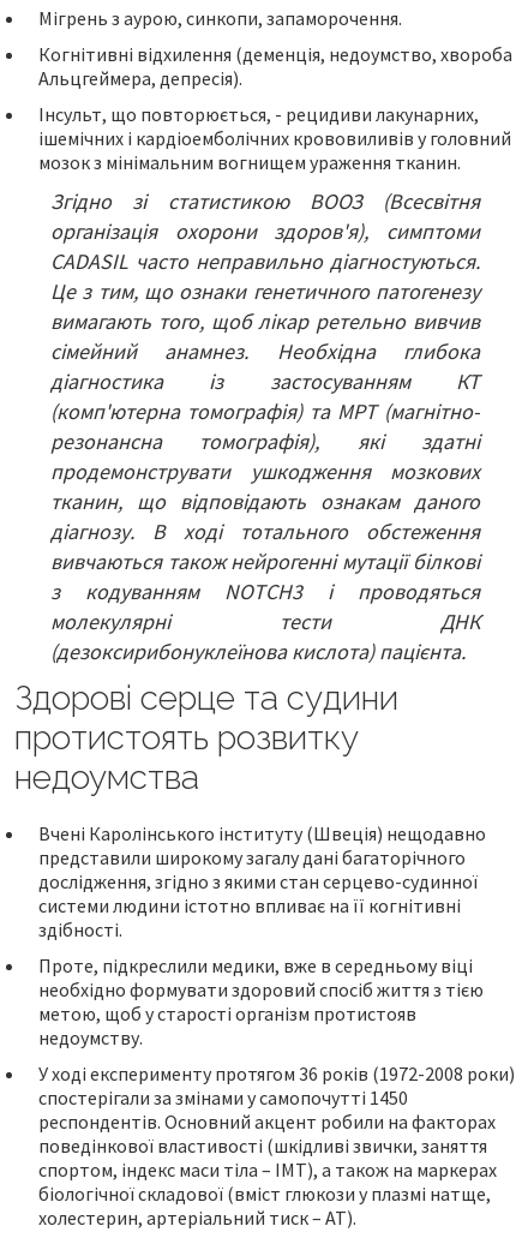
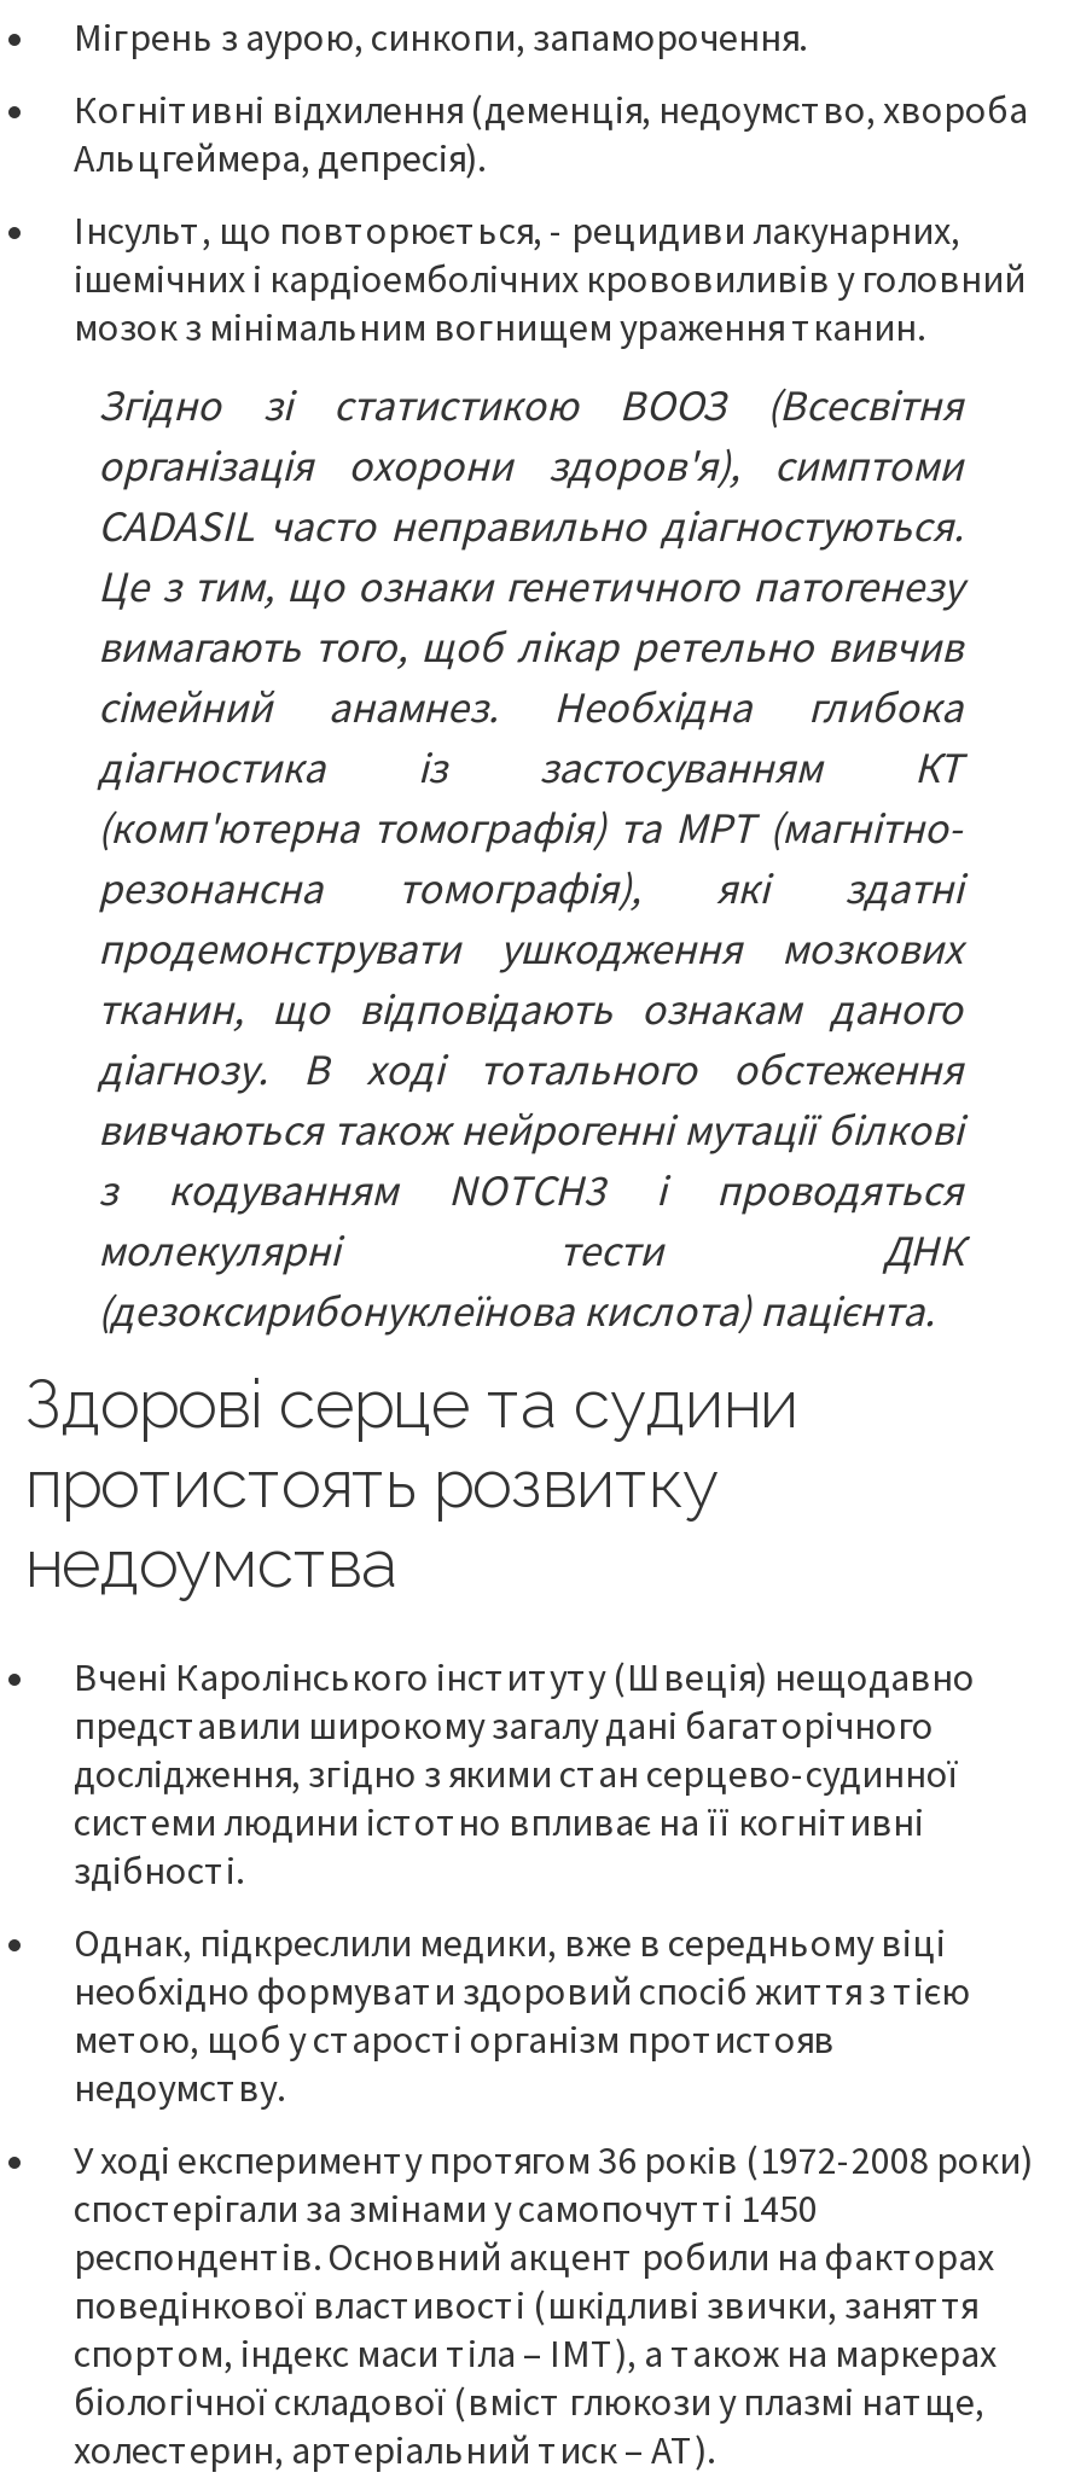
- Проте, підкреслили медики, вже в середньому віці
+ Однак, підкреслили медики, вже в середньому віці
